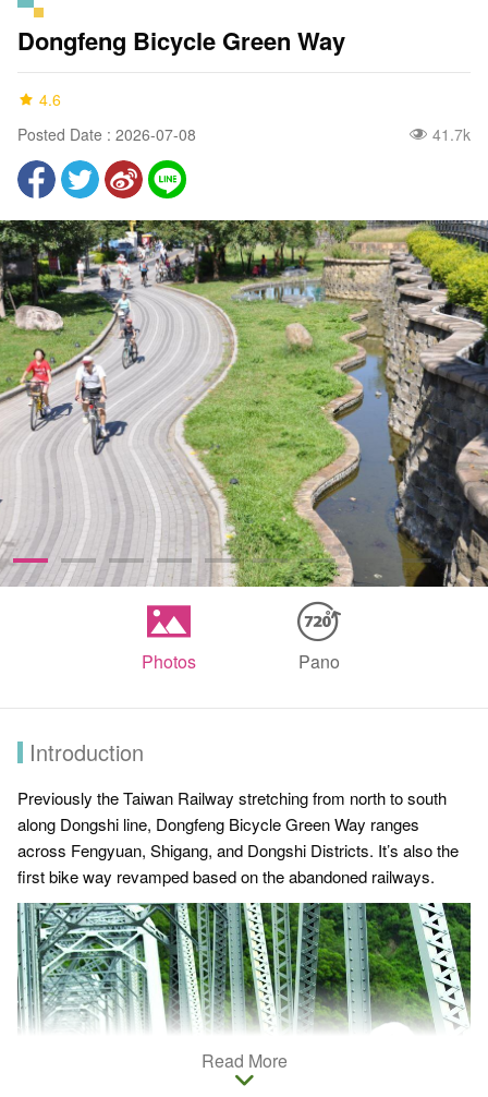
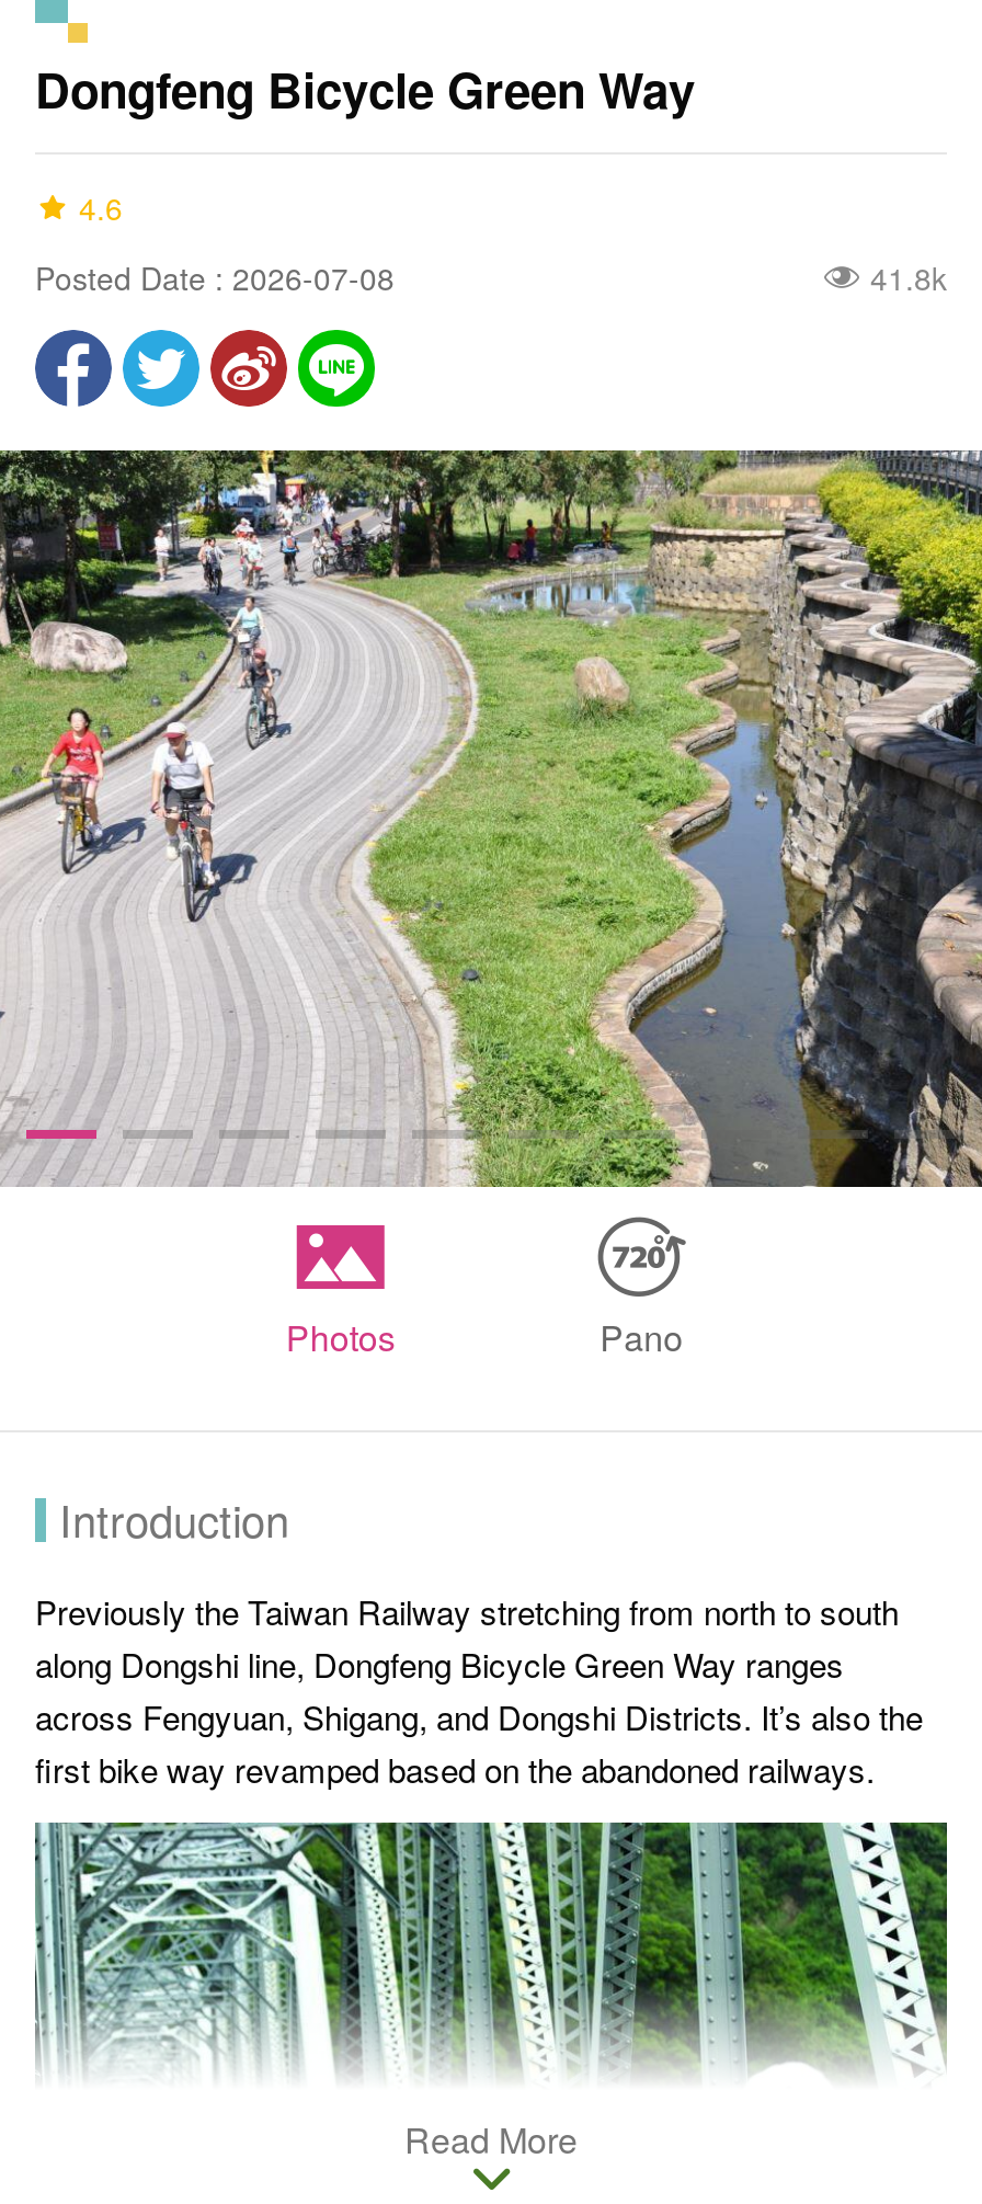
- 41.7k
+ 41.8k
